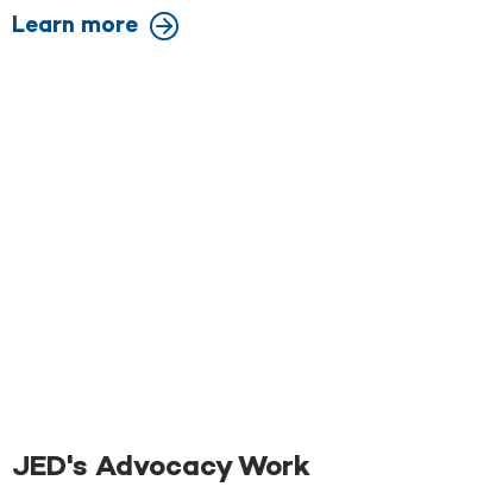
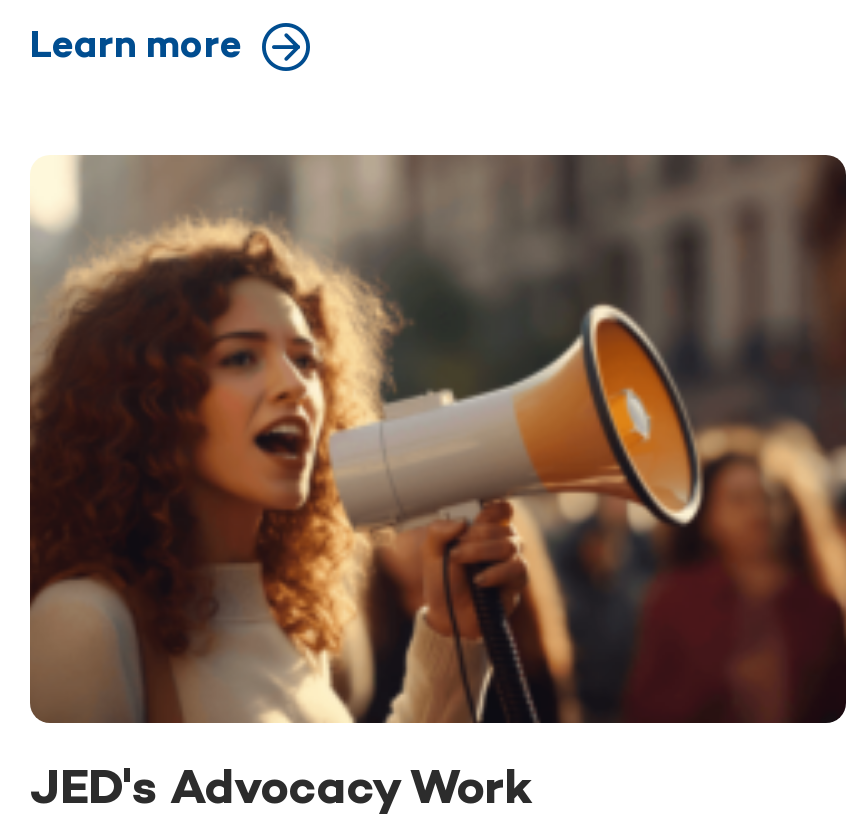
+ [image]
